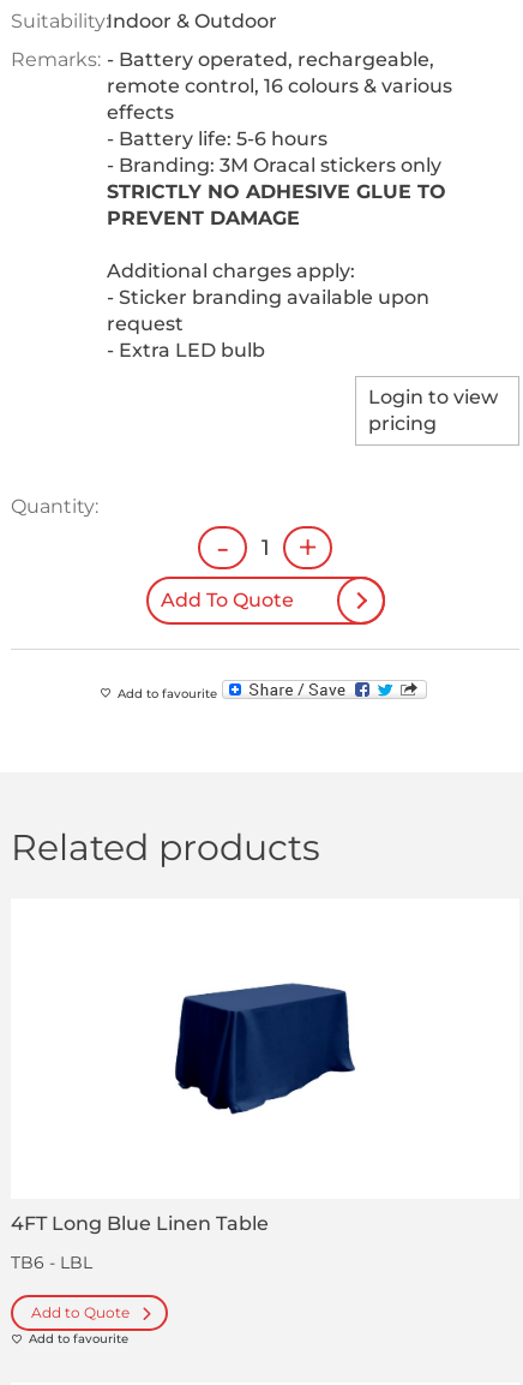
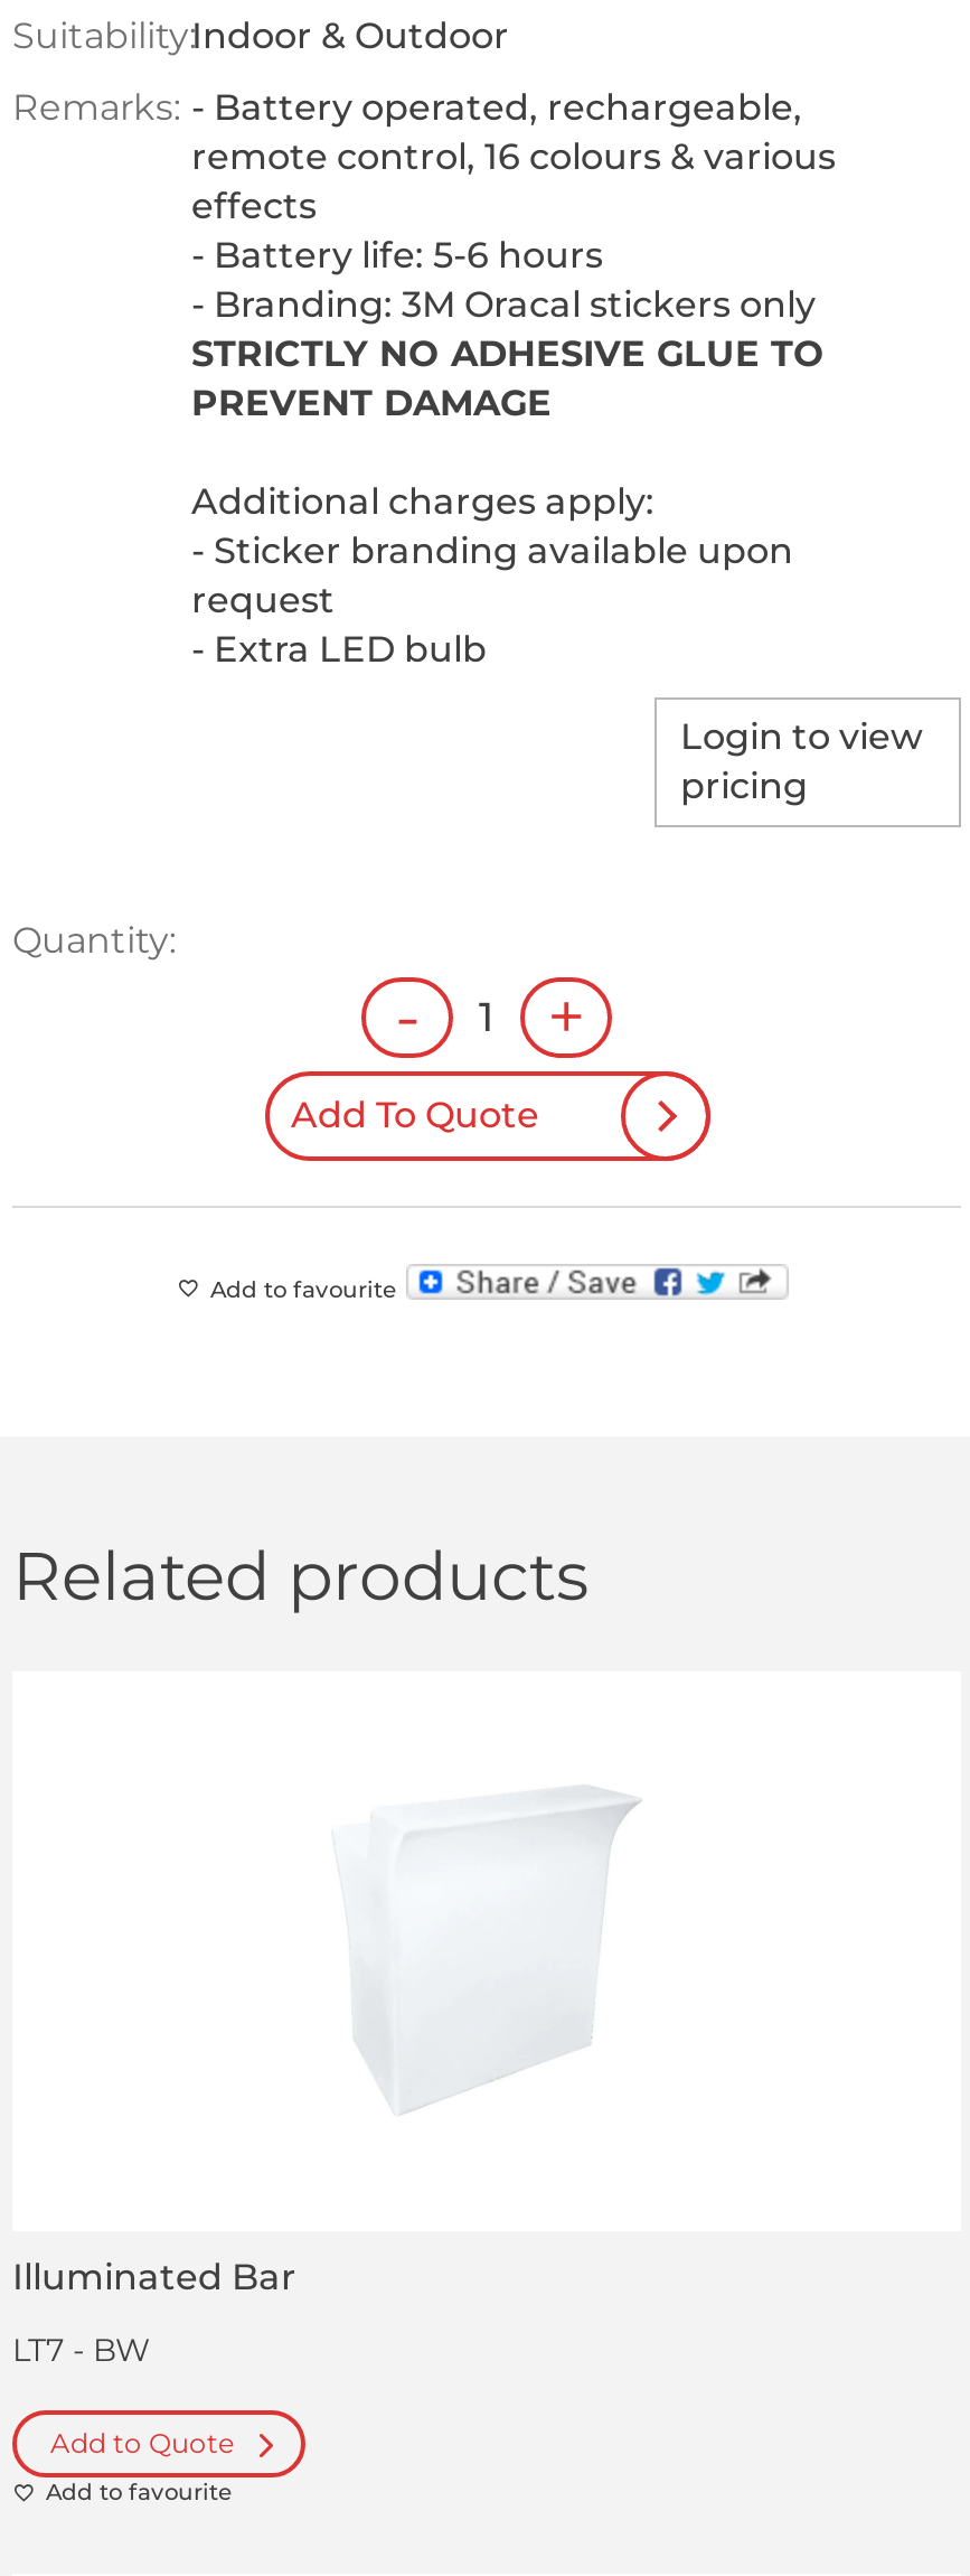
- [image]

- 4FT Long Blue Linen Table
+ Illuminated Bar

- TB6 - LBL
+ LT7 - BW
